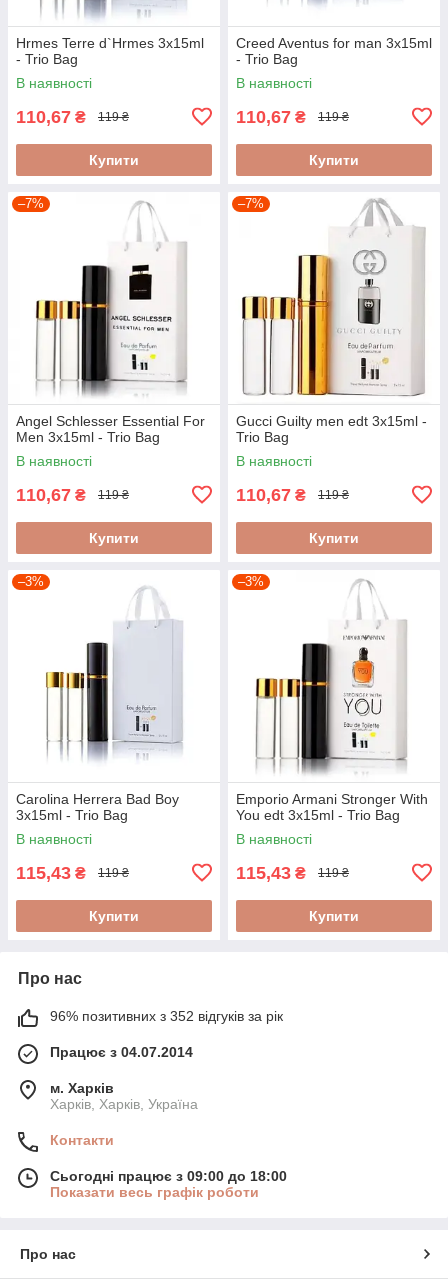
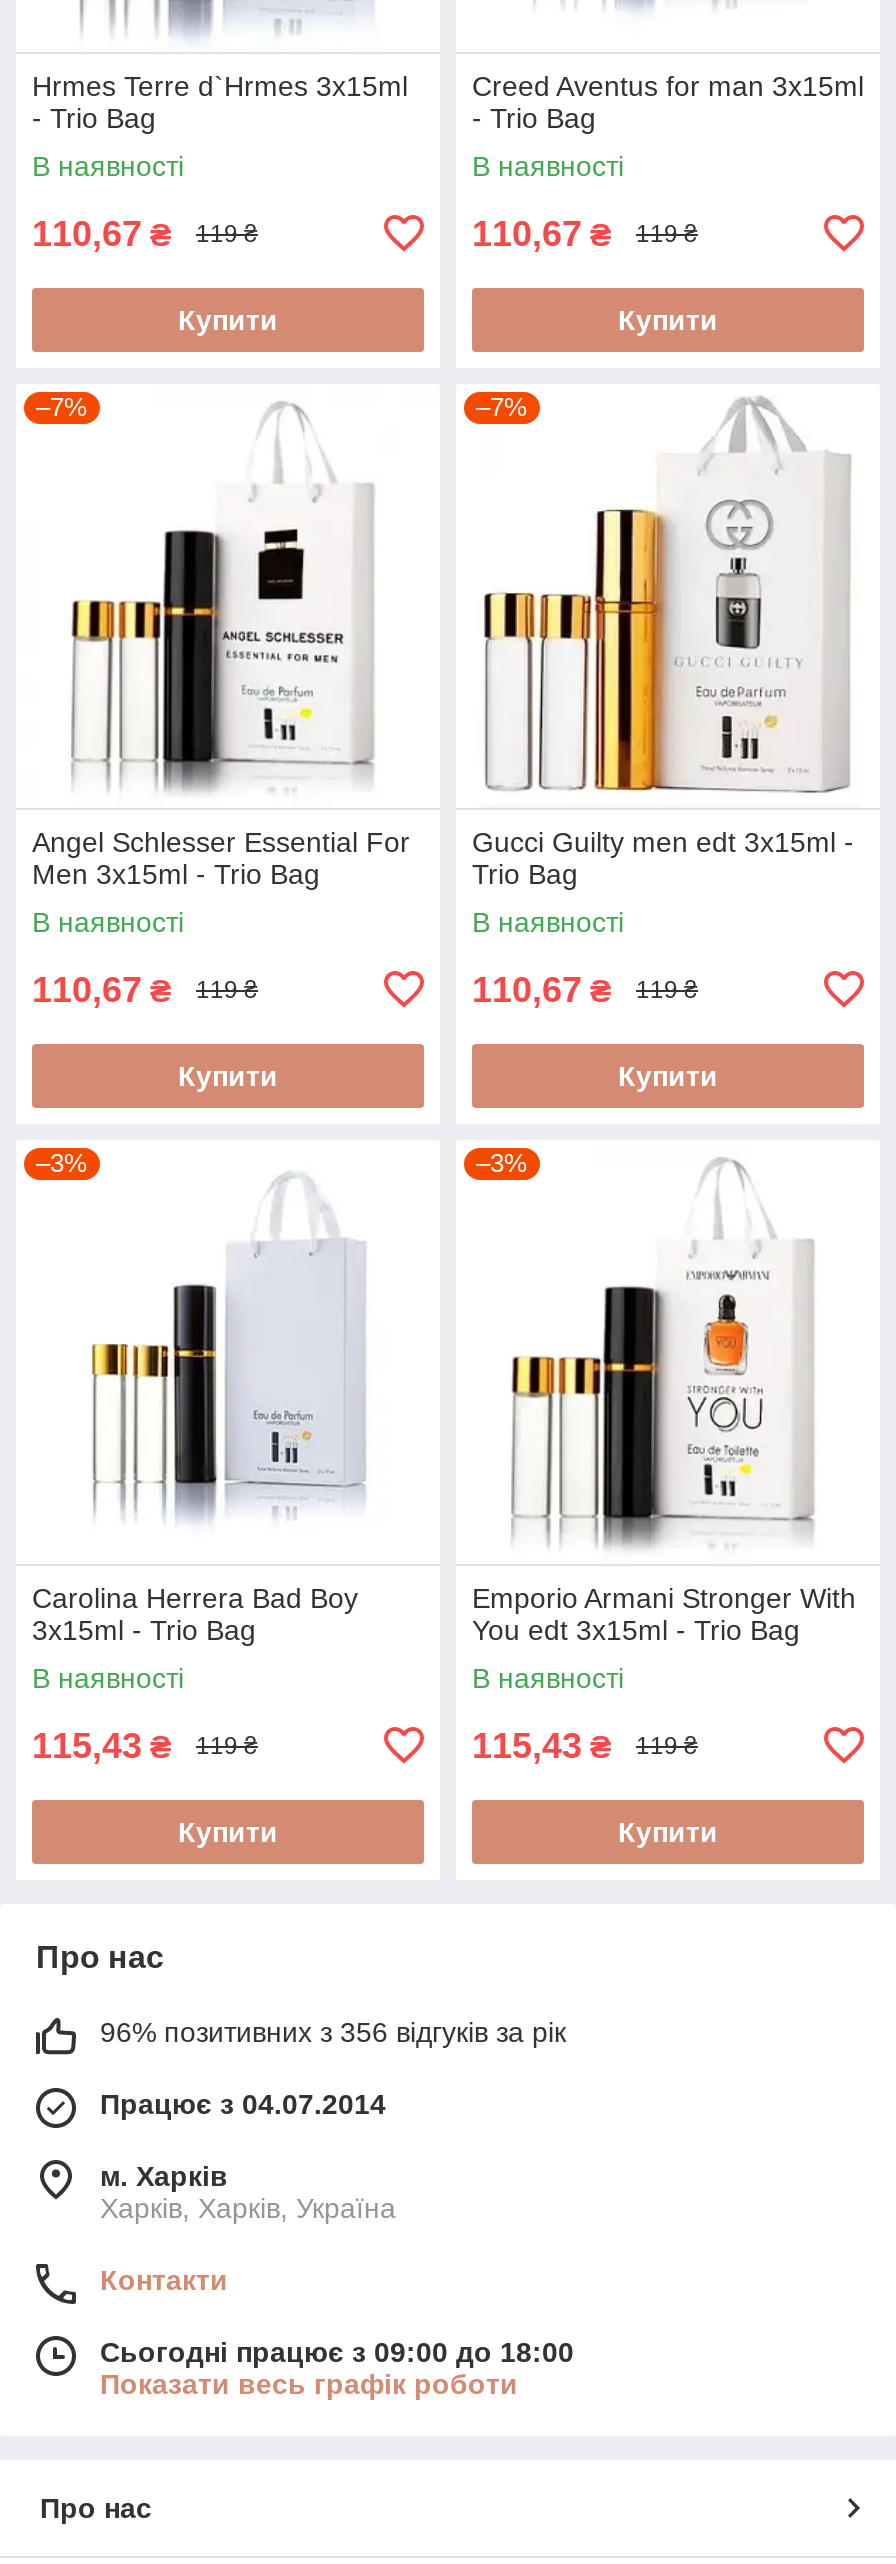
- 96% позитивних з 352 відгуків за рік
+ 96% позитивних з 356 відгуків за рік
